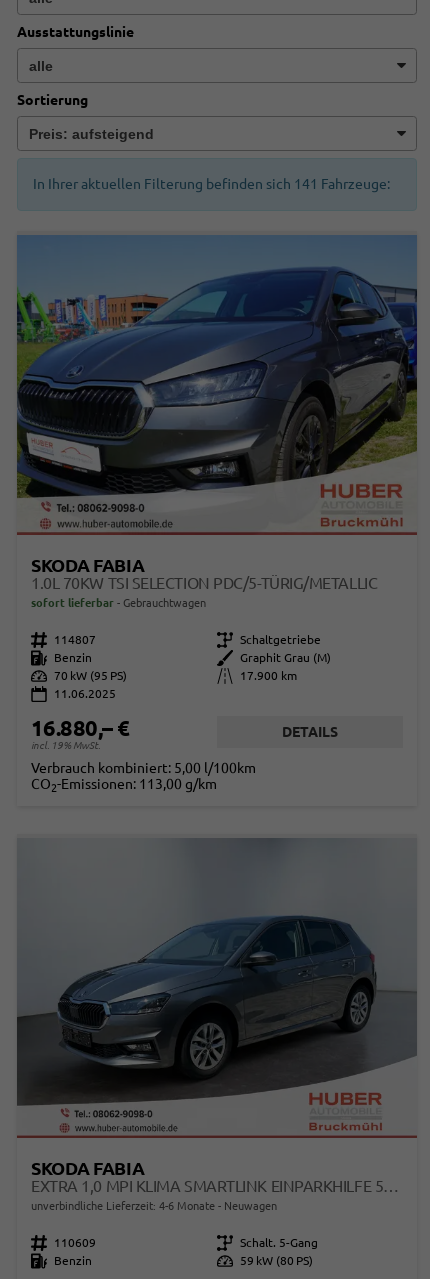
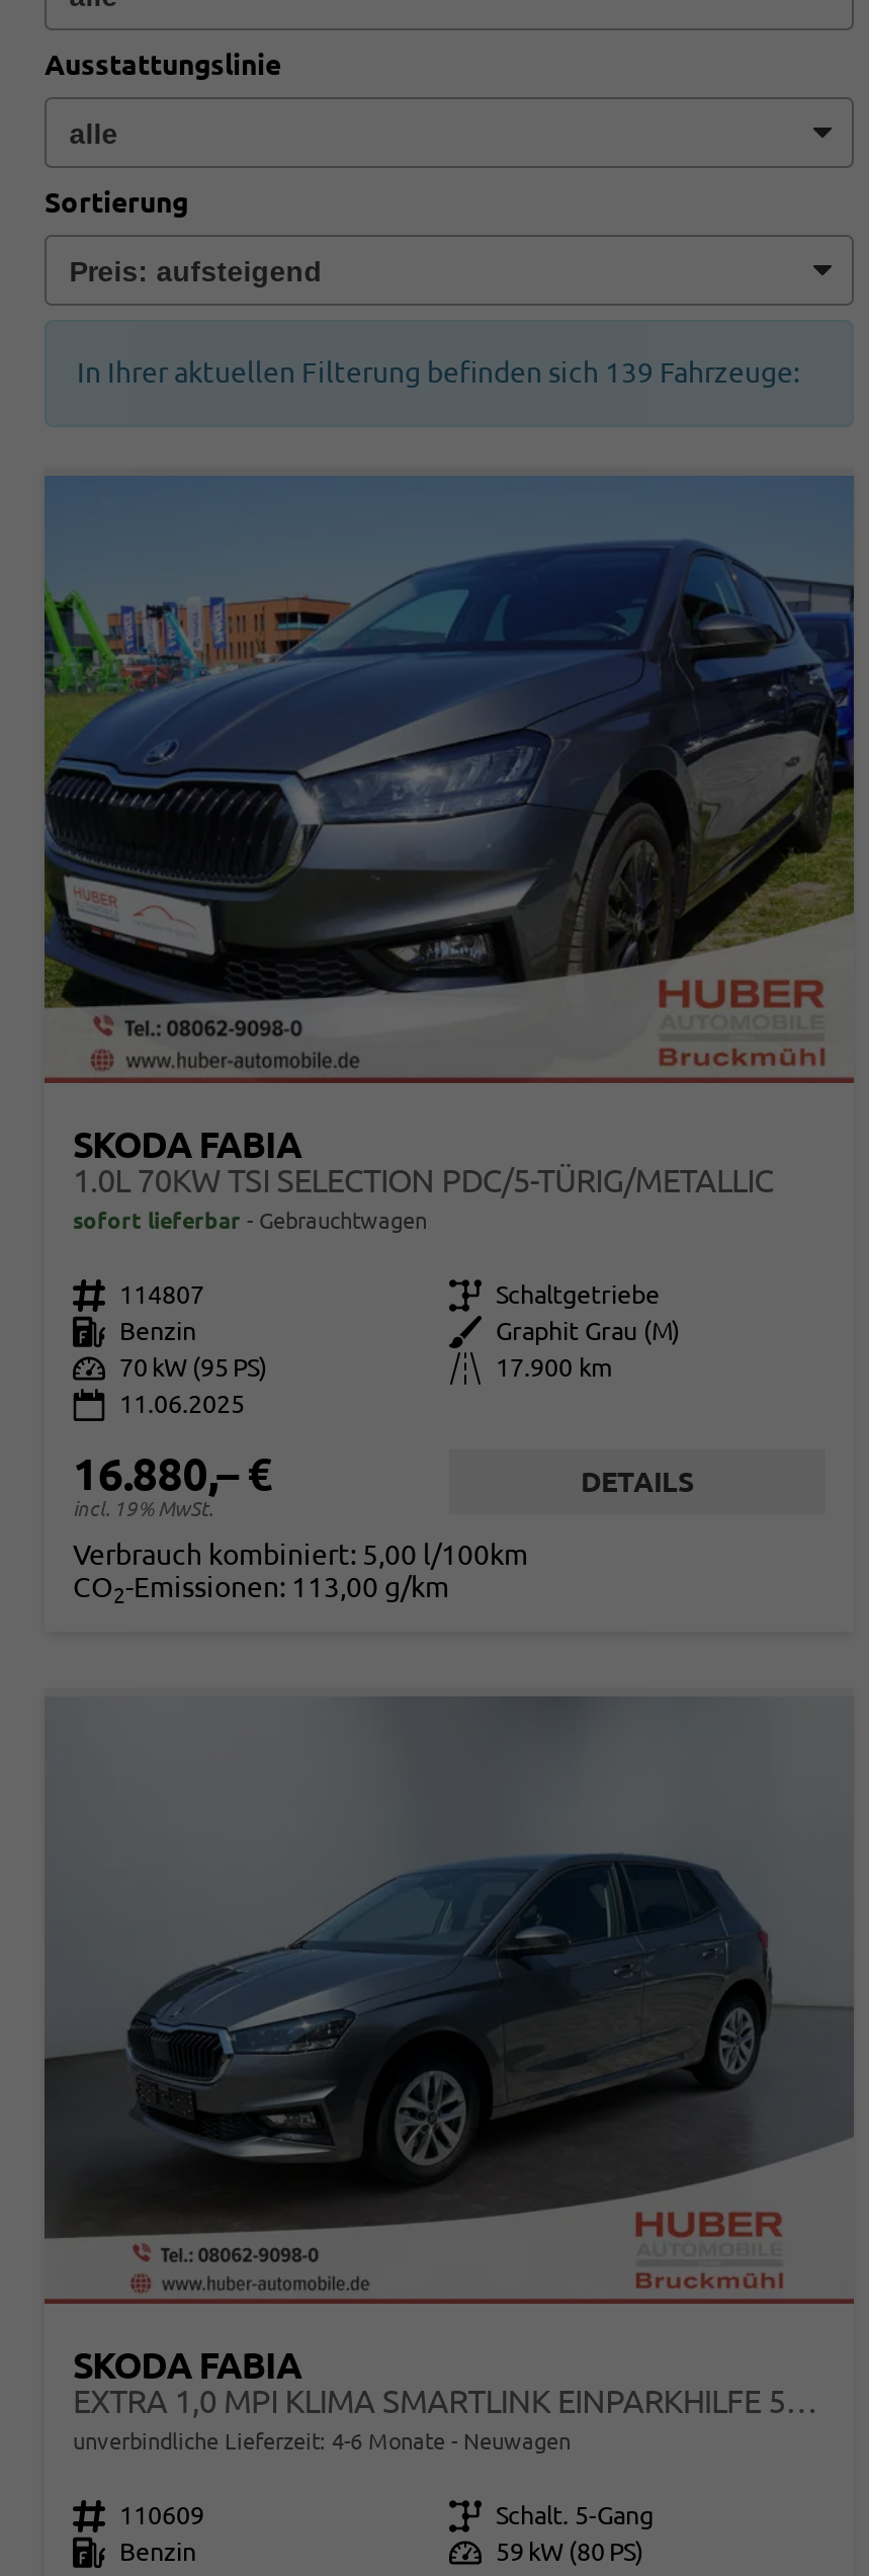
- In Ihrer aktuellen Filterung befinden sich 141 Fahrzeuge:
+ In Ihrer aktuellen Filterung befinden sich 139 Fahrzeuge:
